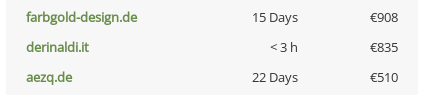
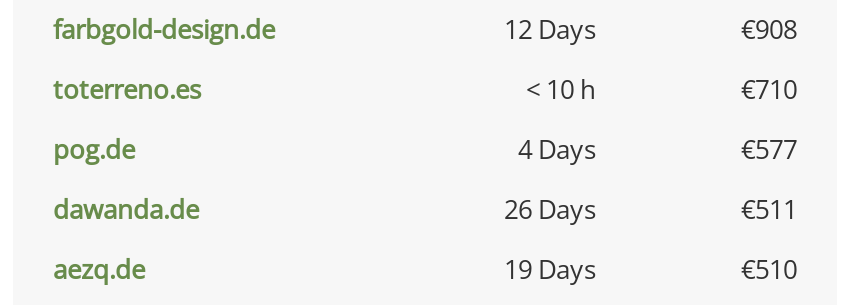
- 15 Days
+ 12 Days

- derinaldi.it
- < 3 h
- €835
+ toterreno.es
+ < 10 h
+ €710
+ pog.de
+ 4 Days
+ €577
+ dawanda.de
+ 26 Days
+ €511

- 22 Days
+ 19 Days
